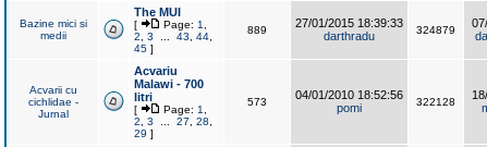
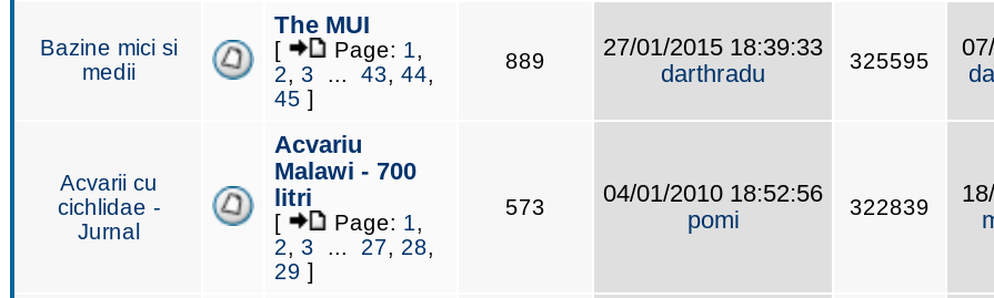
- 324879
+ 325595

- 322128
+ 322839
